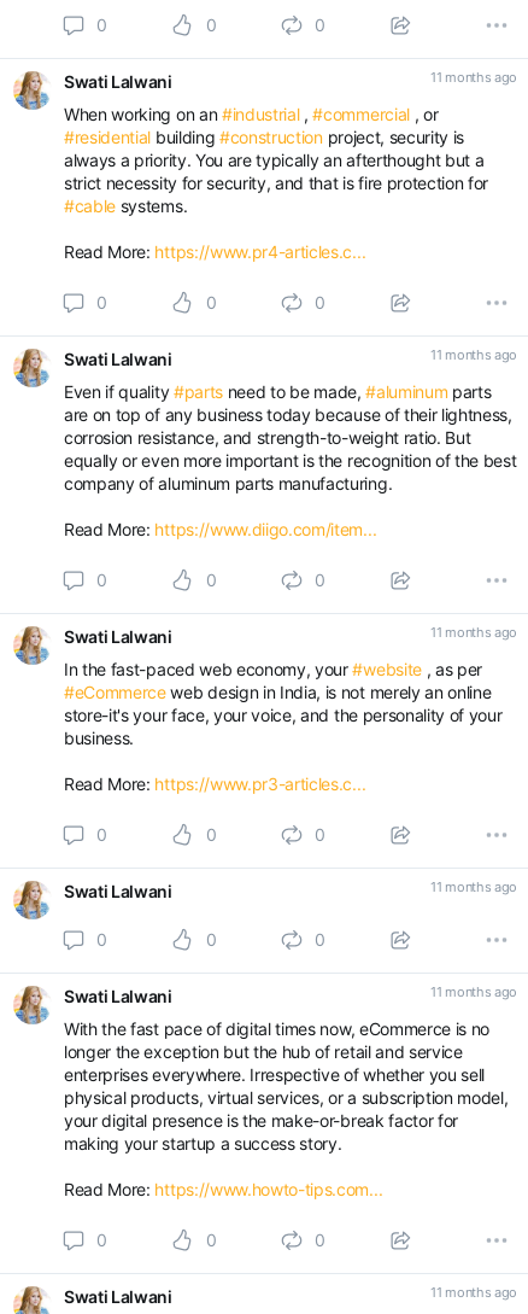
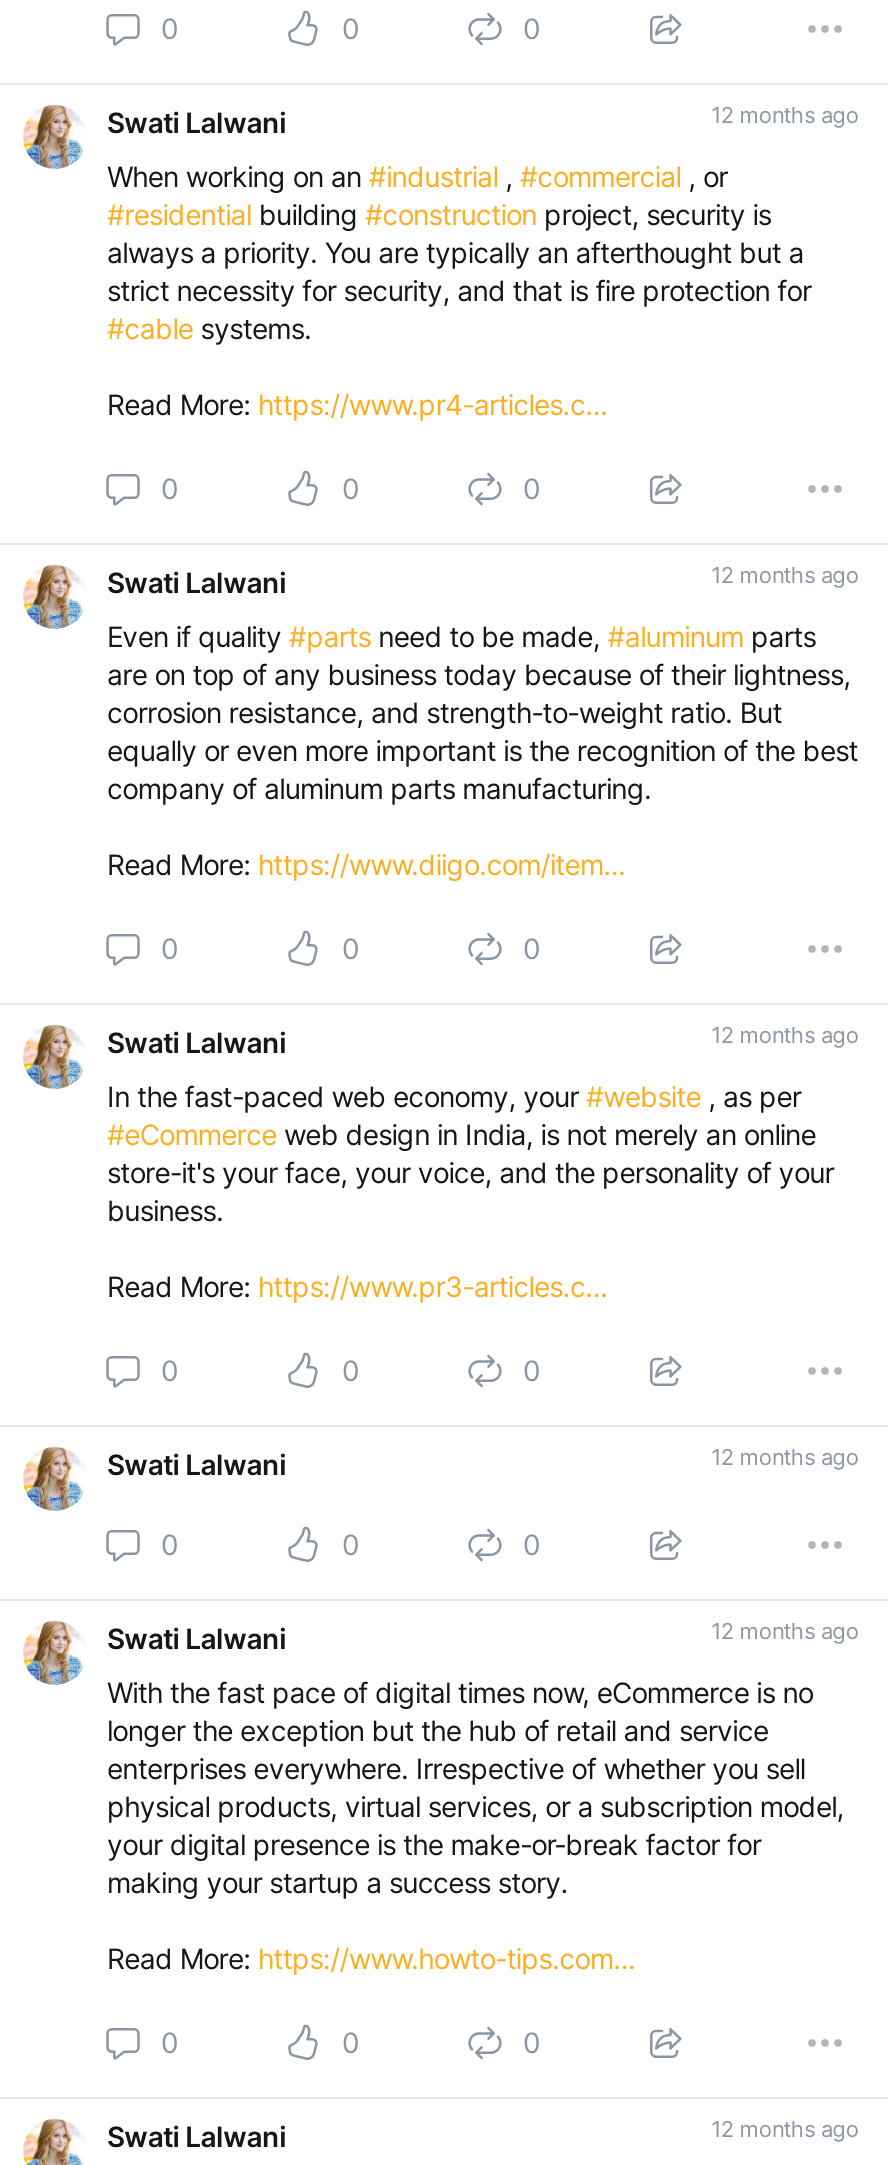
- 11 months ago
+ 12 months ago

- 11 months ago
+ 12 months ago

- 11 months ago
+ 12 months ago

- 11 months ago
+ 12 months ago

- 11 months ago
+ 12 months ago

- 11 months ago
+ 12 months ago
